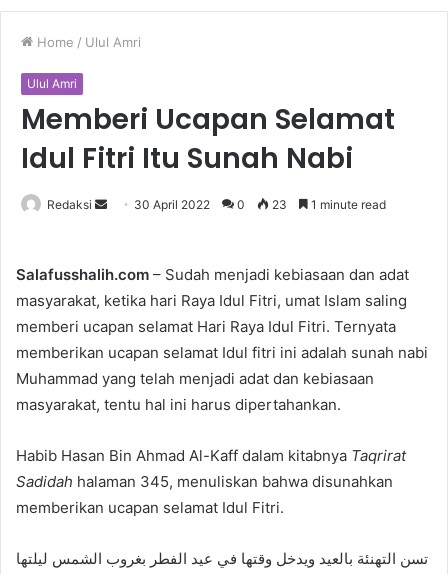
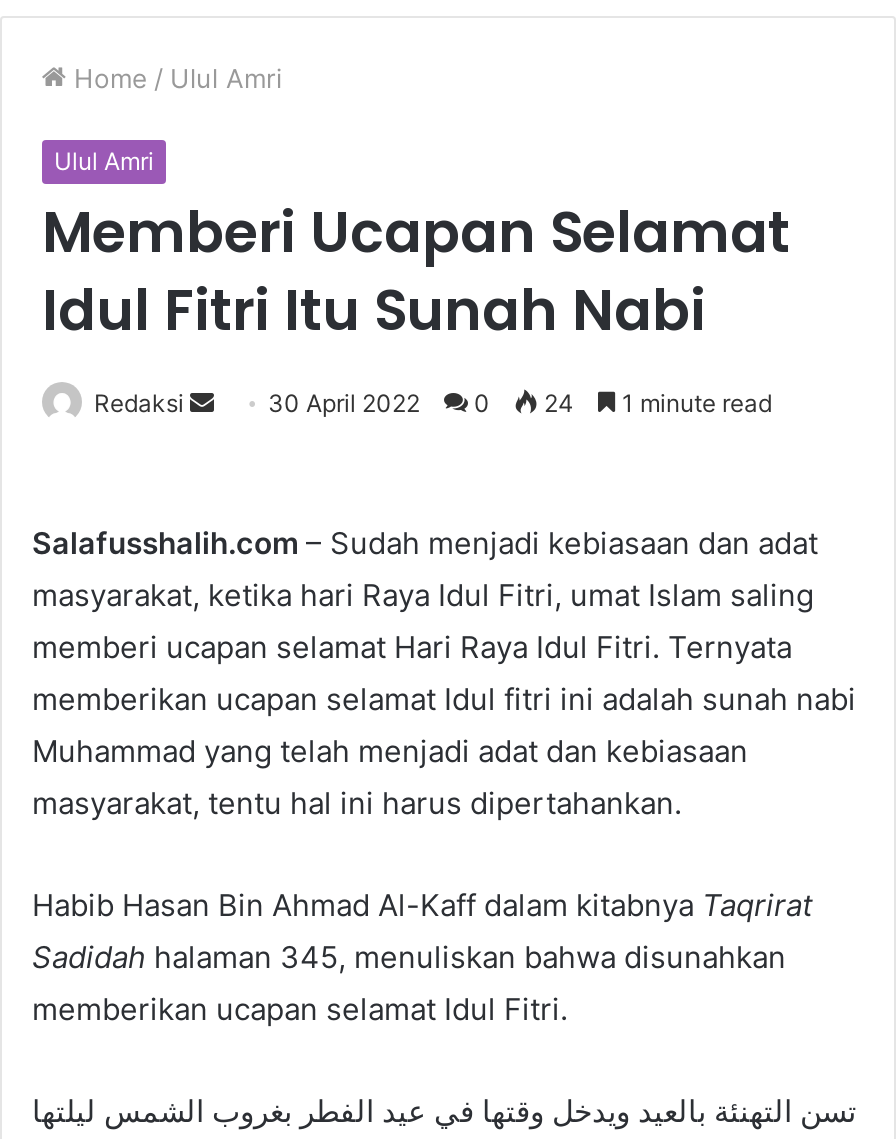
- 23
+ 24
